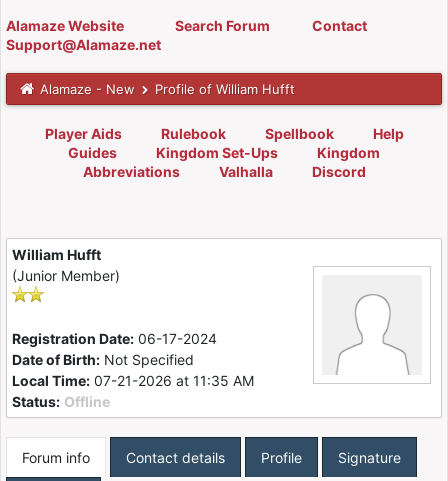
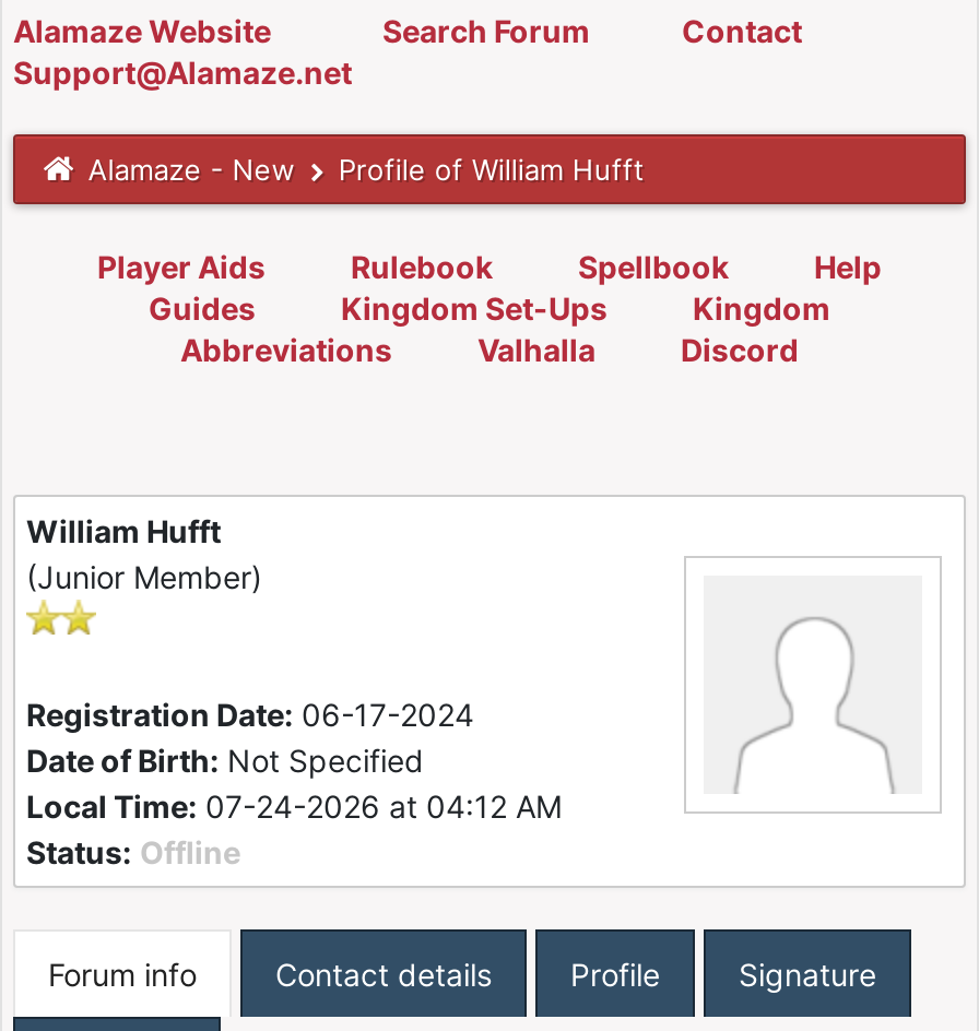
- Local Time: 07-21-2026 at 11:35 AM
+ Local Time: 07-24-2026 at 04:12 AM
